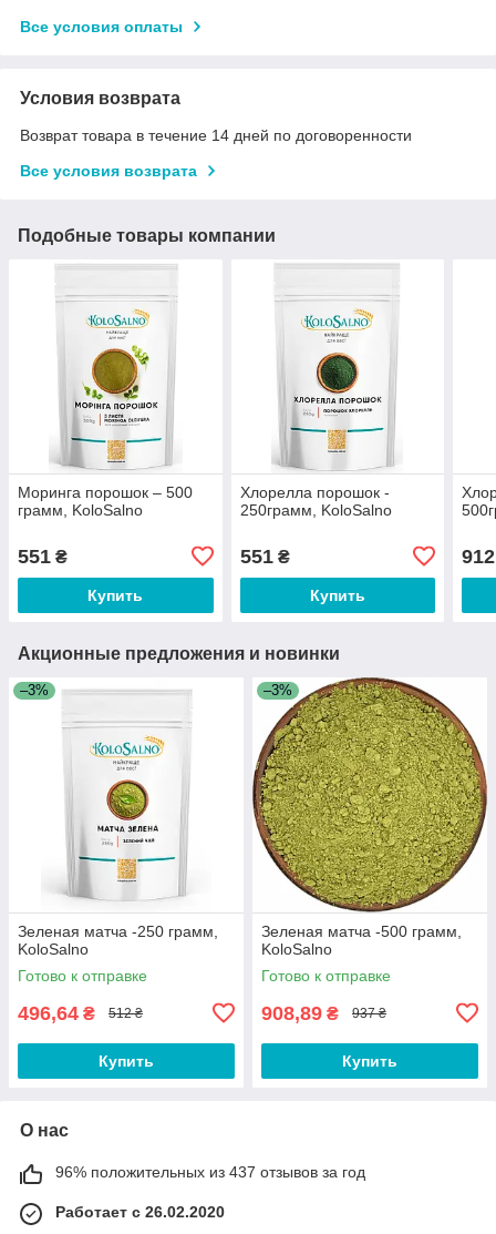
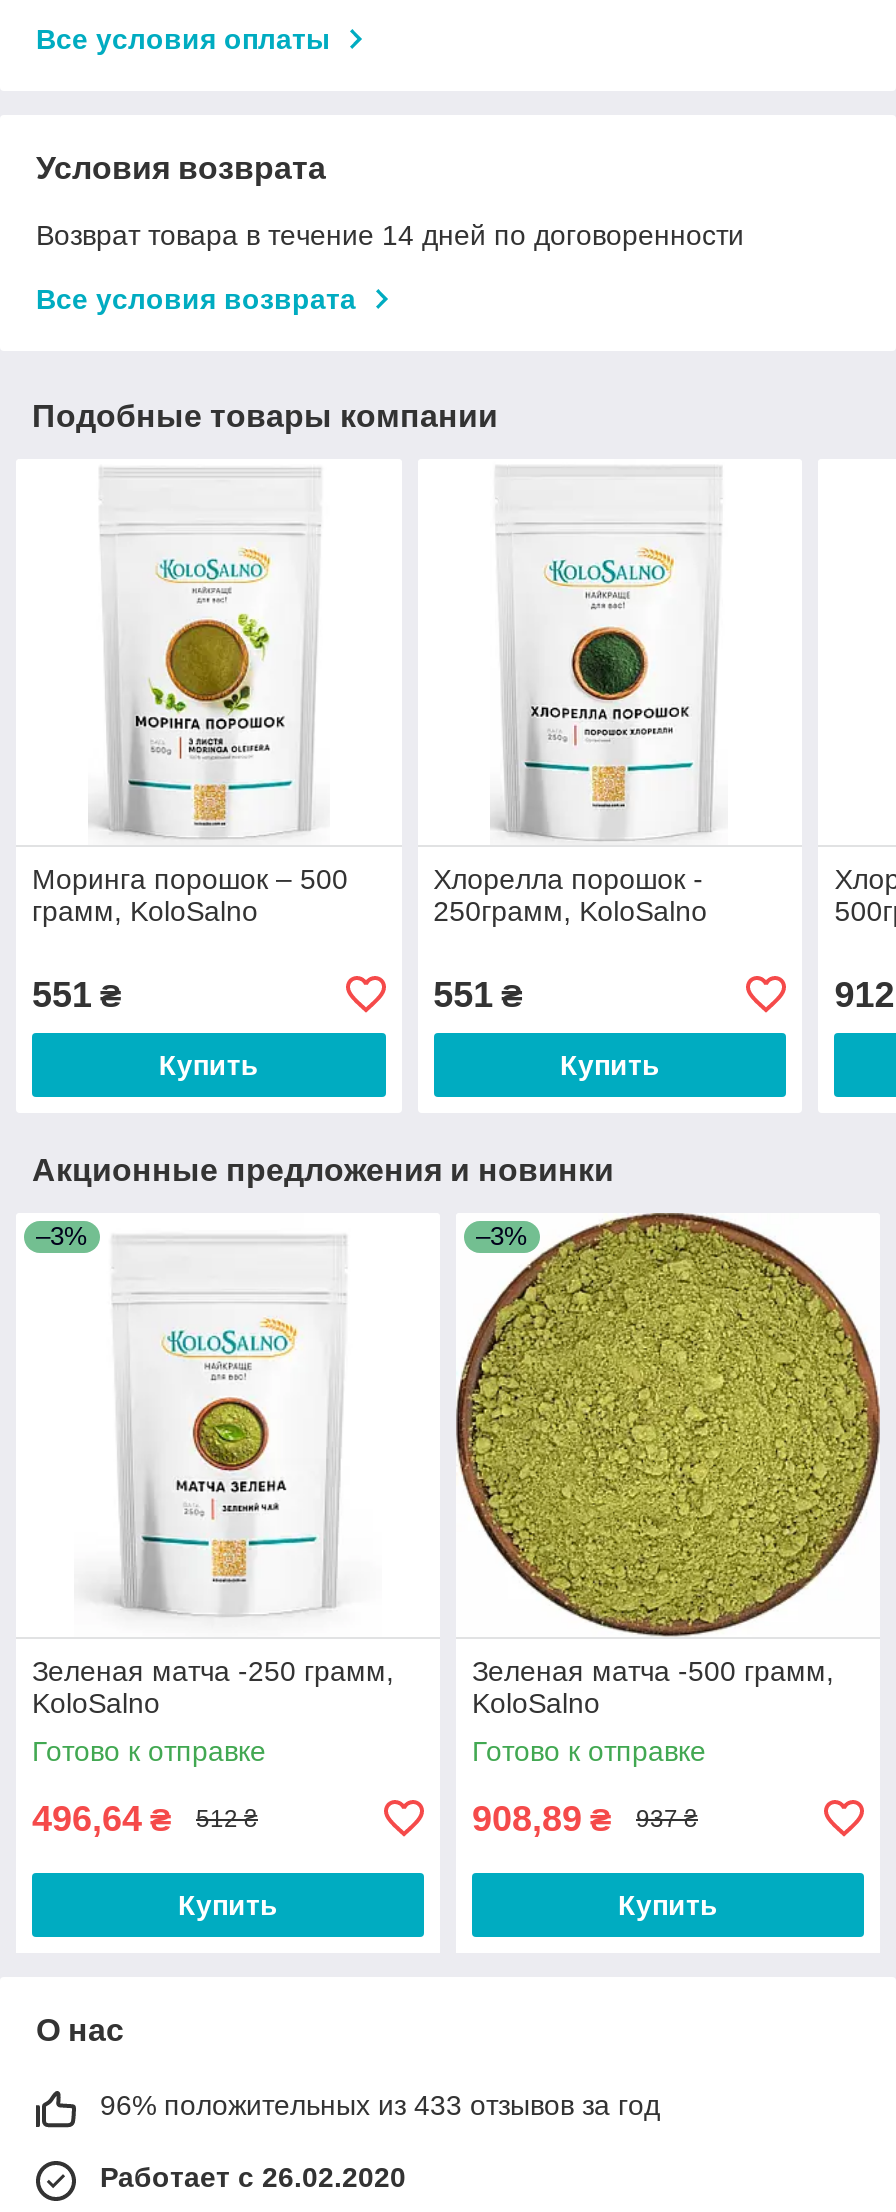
- 96% положительных из 437 отзывов за год
+ 96% положительных из 433 отзывов за год
